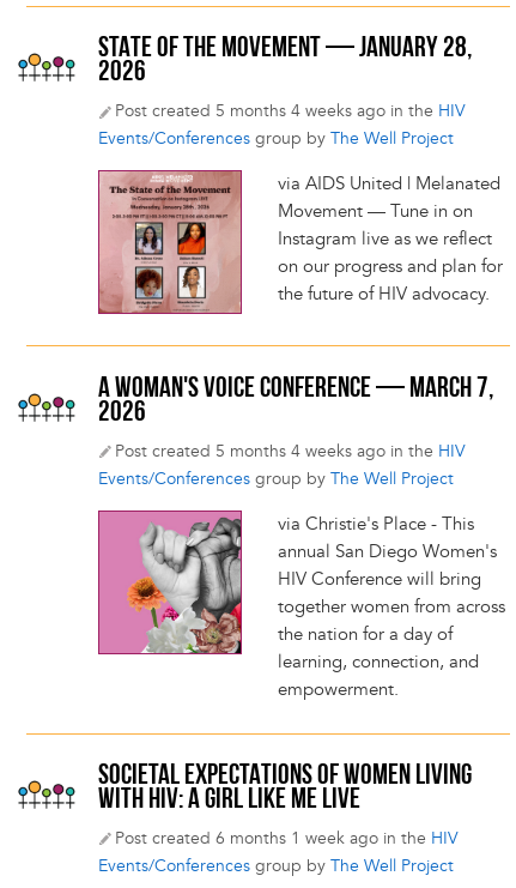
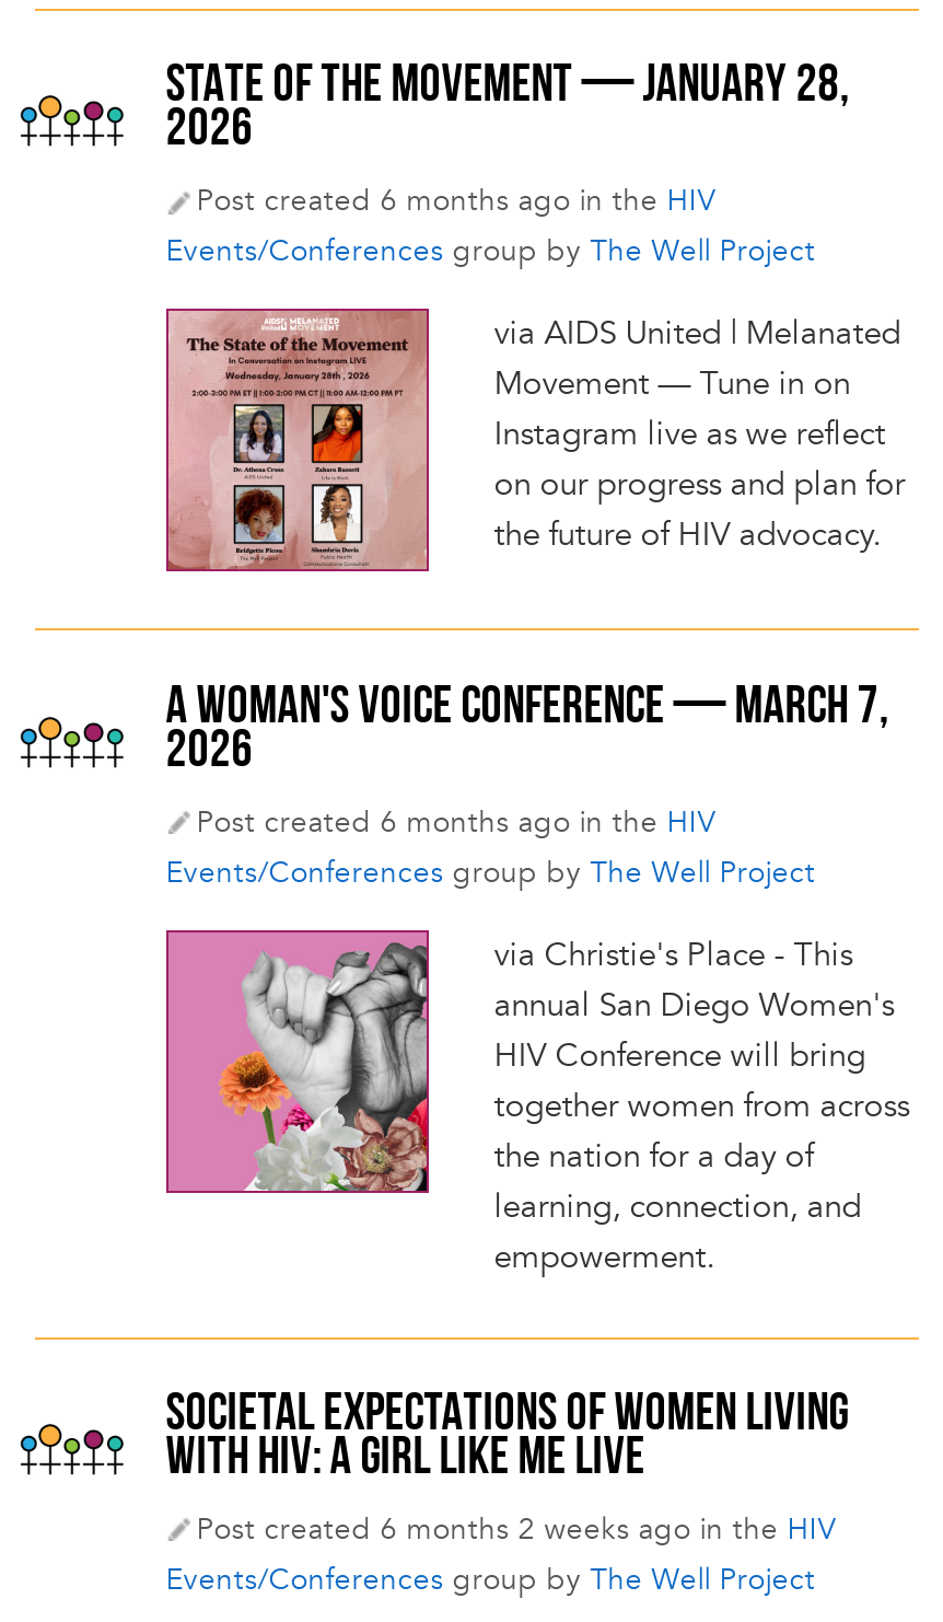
- Post created 5 months 4 weeks ago in the HIV
+ Post created 6 months ago in the HIV

- Post created 5 months 4 weeks ago in the HIV
+ Post created 6 months ago in the HIV

- Post created 6 months 1 week ago in the HIV
+ Post created 6 months 2 weeks ago in the HIV
